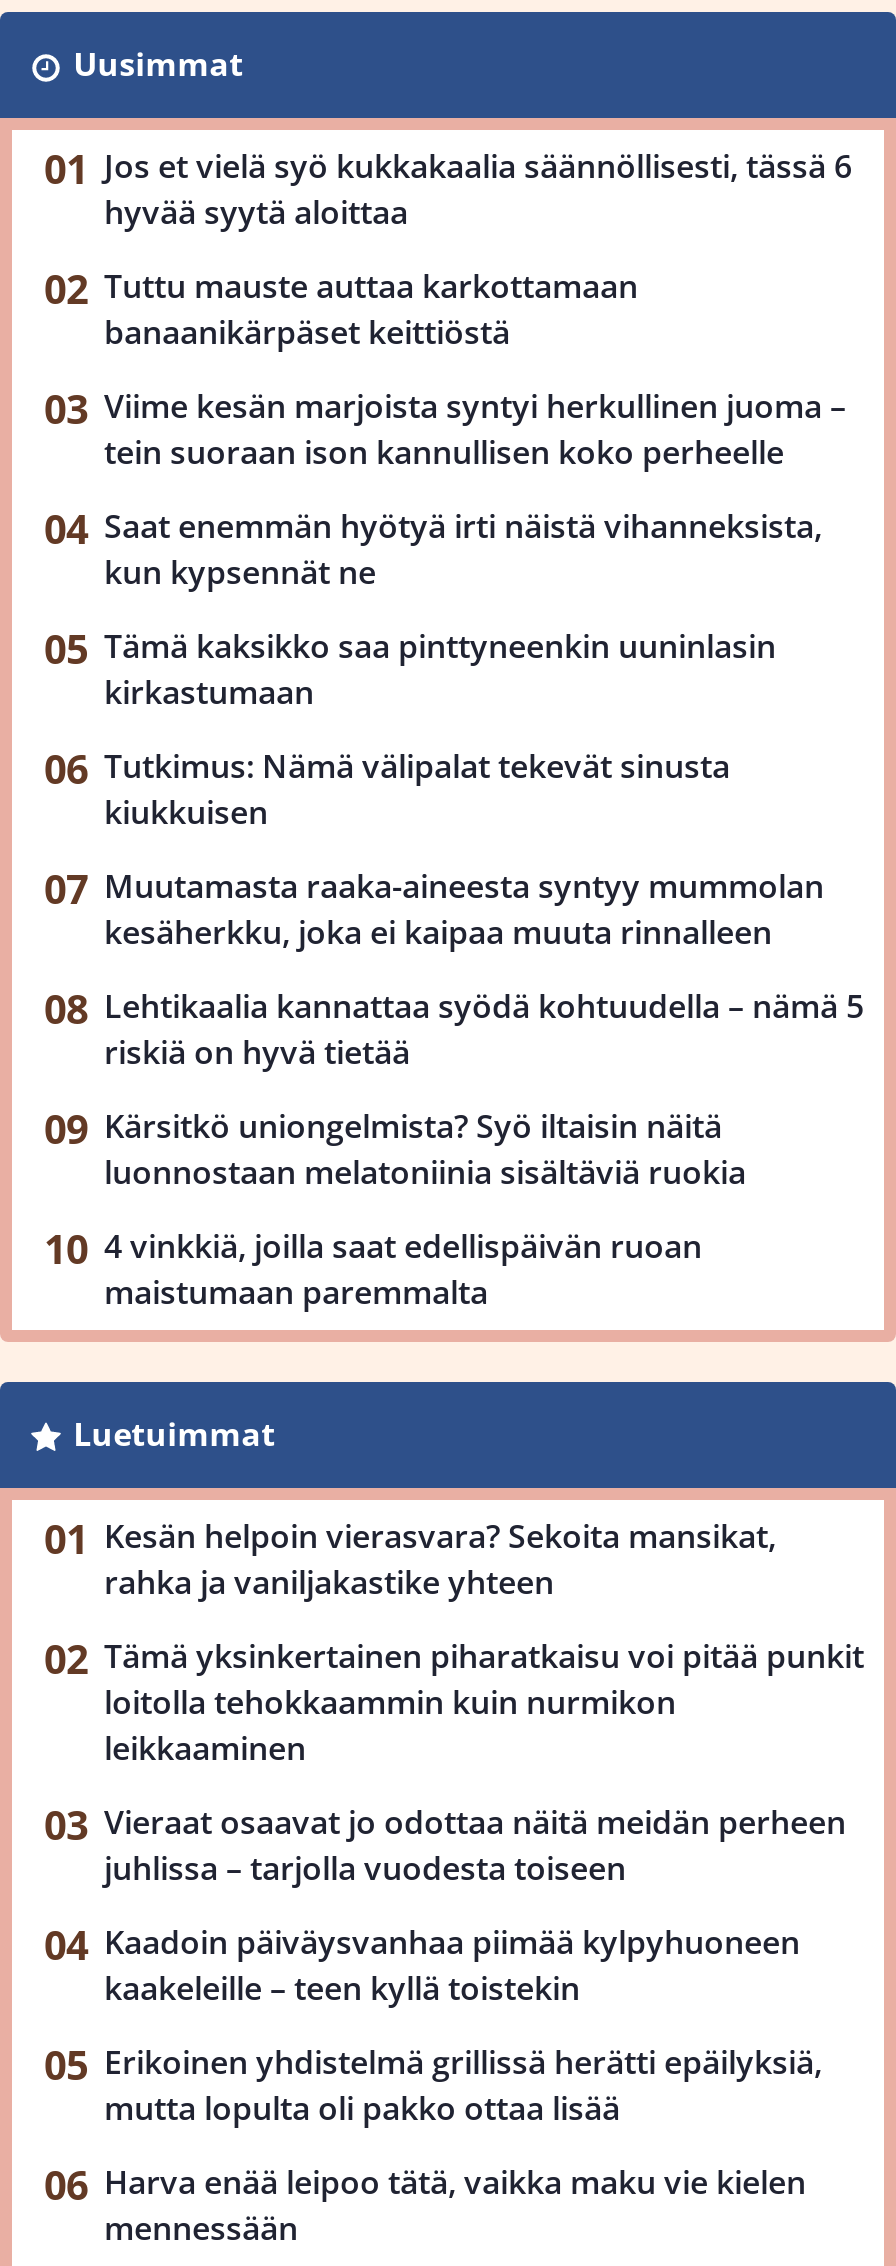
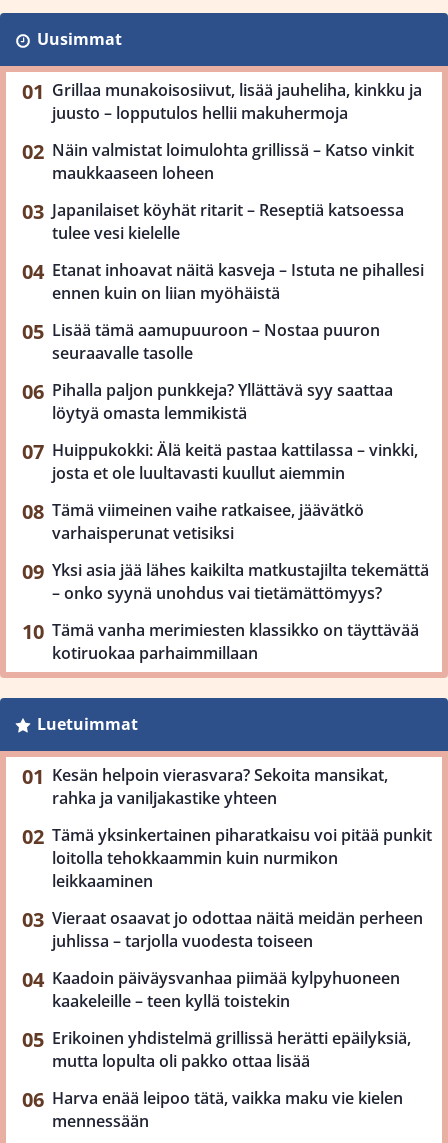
- Jos et vielä syö kukkakaalia säännöllisesti, tässä 6
- hyvää syytä aloittaa
+ Grillaa munakoisosiivut, lisää jauheliha, kinkku ja
+ juusto – lopputulos hellii makuhermoja

- Tuttu mauste auttaa karkottamaan
- banaanikärpäset keittiöstä
+ Näin valmistat loimulohta grillissä – Katso vinkit
+ maukkaaseen loheen

- Viime kesän marjoista syntyi herkullinen juoma –
- tein suoraan ison kannullisen koko perheelle
+ Japanilaiset köyhät ritarit – Reseptiä katsoessa
+ tulee vesi kielelle

- Saat enemmän hyötyä irti näistä vihanneksista,
- kun kypsennät ne
+ Etanat inhoavat näitä kasveja – Istuta ne pihallesi
+ ennen kuin on liian myöhäistä

- Tämä kaksikko saa pinttyneenkin uuninlasin
- kirkastumaan
+ Lisää tämä aamupuuroon – Nostaa puuron
+ seuraavalle tasolle

- Tutkimus: Nämä välipalat tekevät sinusta
- kiukkuisen
+ Pihalla paljon punkkeja? Yllättävä syy saattaa
+ löytyä omasta lemmikistä

- Muutamasta raaka-aineesta syntyy mummolan
- kesäherkku, joka ei kaipaa muuta rinnalleen
+ Huippukokki: Älä keitä pastaa kattilassa – vinkki,
+ josta et ole luultavasti kuullut aiemmin

- Lehtikaalia kannattaa syödä kohtuudella – nämä 5
- riskiä on hyvä tietää
+ Tämä viimeinen vaihe ratkaisee, jäävätkö
+ varhaisperunat vetisiksi

- Kärsitkö uniongelmista? Syö iltaisin näitä
- luonnostaan melatoniinia sisältäviä ruokia
+ Yksi asia jää lähes kaikilta matkustajilta tekemättä
+ – onko syynä unohdus vai tietämättömyys?

- 4 vinkkiä, joilla saat edellispäivän ruoan
- maistumaan paremmalta
+ Tämä vanha merimiesten klassikko on täyttävää
+ kotiruokaa parhaimmillaan
